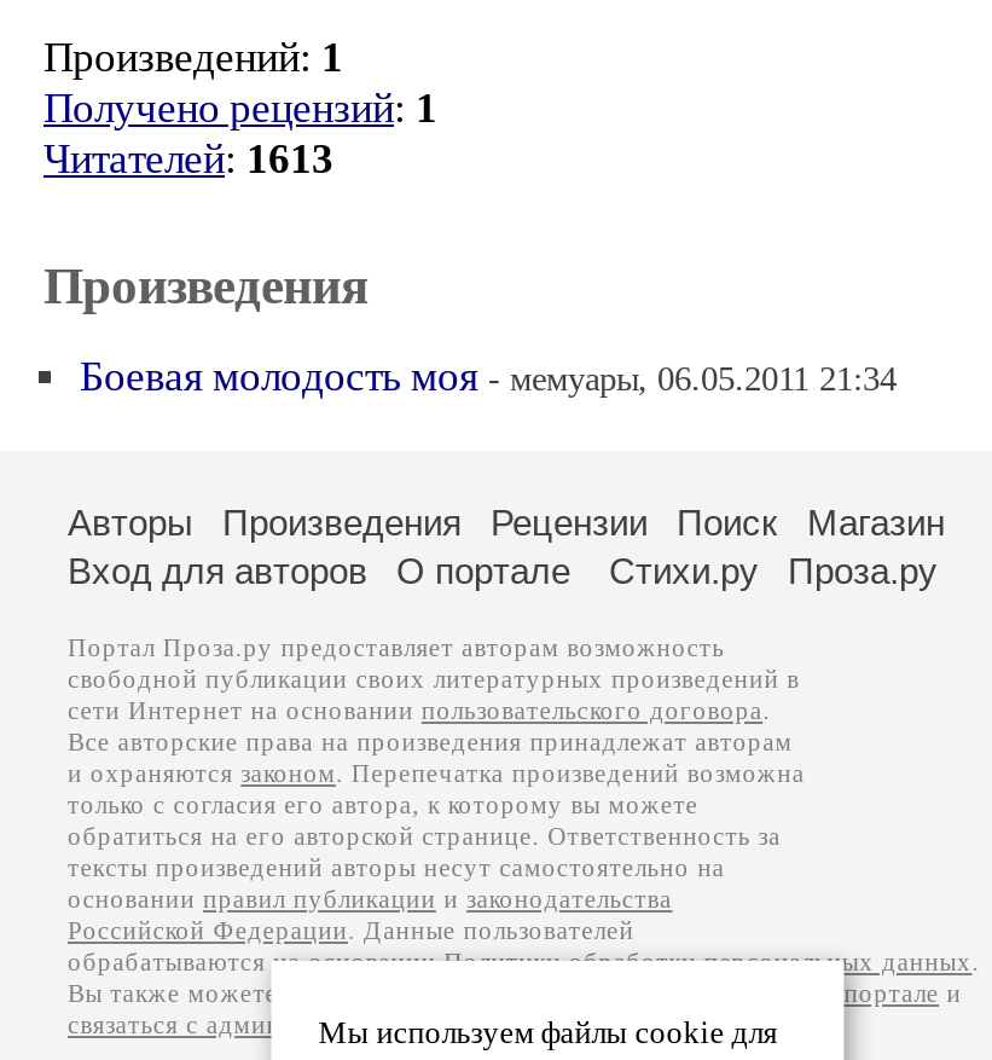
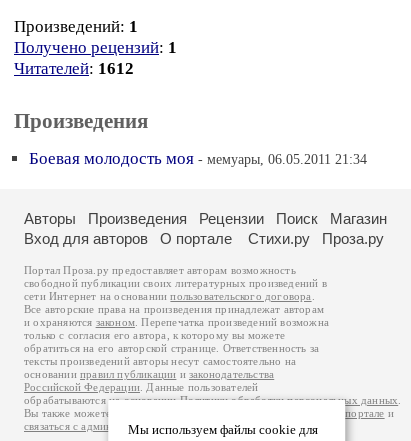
- Читателей: 1613
+ Читателей: 1612
